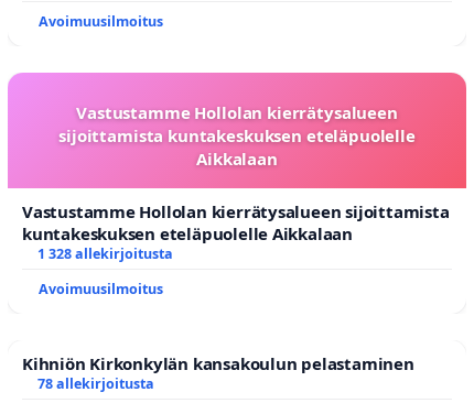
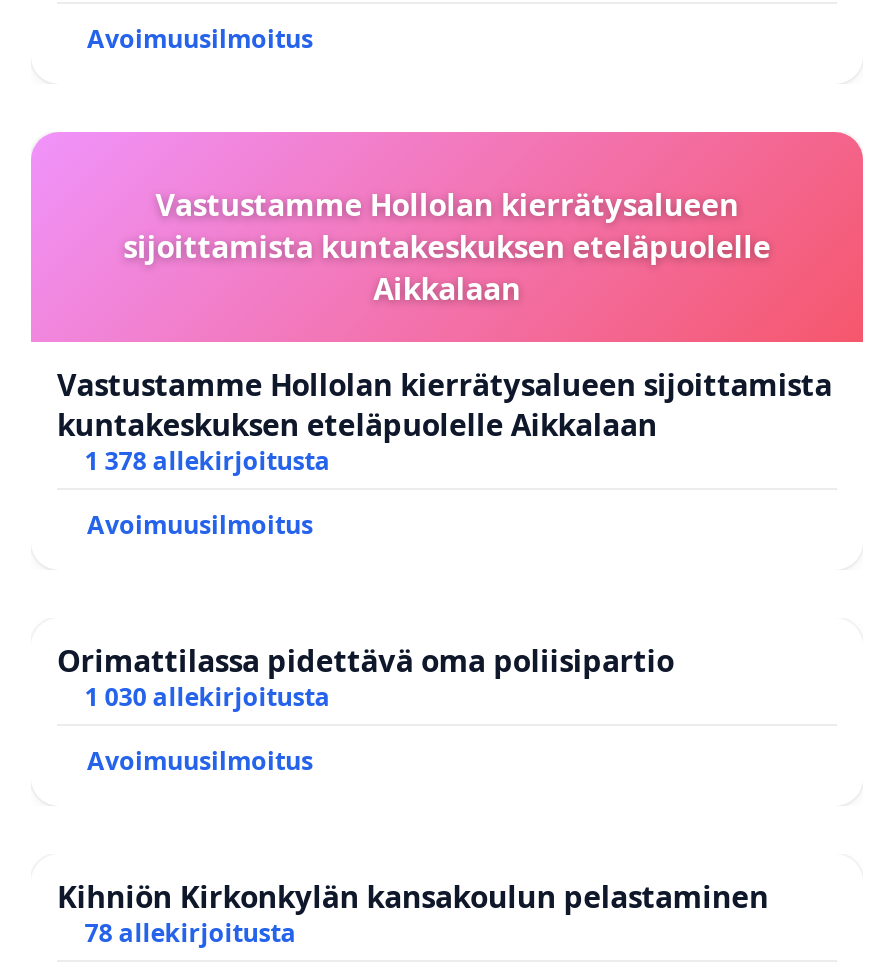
- 1 328 allekirjoitusta
+ 1 378 allekirjoitusta
+ Avoimuusilmoitus
+ Orimattilassa pidettävä oma poliisipartio
+ 1 030 allekirjoitusta
